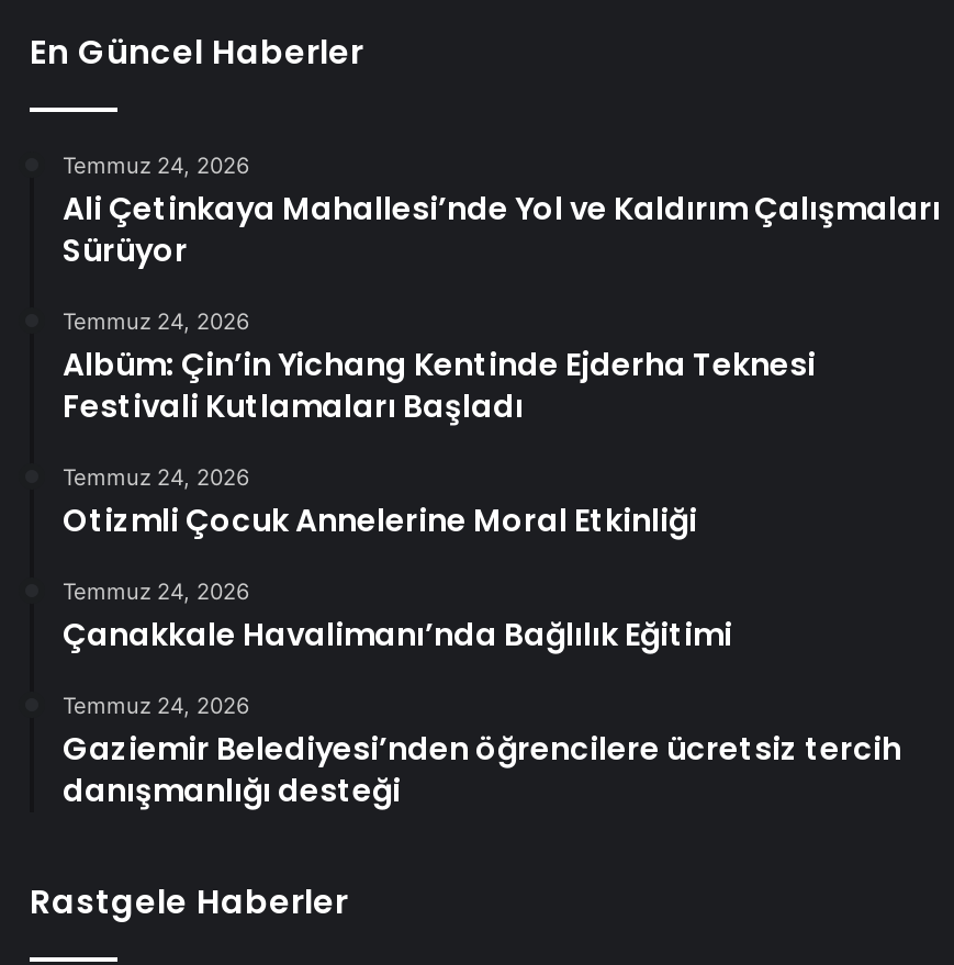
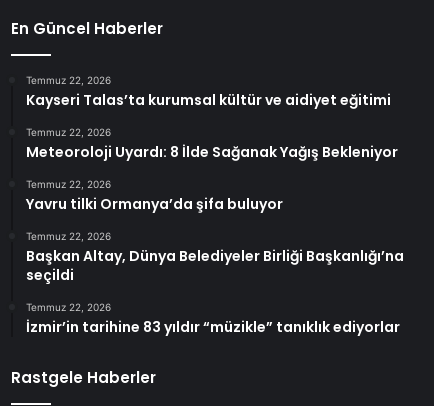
- Temmuz 24, 2026
- Ali Çetinkaya Mahallesi’nde Yol ve Kaldırım Çalışmaları
- Sürüyor
+ Temmuz 22, 2026
+ Kayseri Talas’ta kurumsal kültür ve aidiyet eğitimi

- Temmuz 24, 2026
- Albüm: Çin’in Yichang Kentinde Ejderha Teknesi
- Festivali Kutlamaları Başladı
+ Temmuz 22, 2026
+ Meteoroloji Uyardı: 8 İlde Sağanak Yağış Bekleniyor

- Temmuz 24, 2026
- Otizmli Çocuk Annelerine Moral Etkinliği
+ Temmuz 22, 2026
+ Yavru tilki Ormanya’da şifa buluyor

- Temmuz 24, 2026
- Çanakkale Havalimanı’nda Bağlılık Eğitimi
+ Temmuz 22, 2026
+ Başkan Altay, Dünya Belediyeler Birliği Başkanlığı’na
+ seçildi

- Temmuz 24, 2026
- Gaziemir Belediyesi’nden öğrencilere ücretsiz tercih
- danışmanlığı desteği
+ Temmuz 22, 2026
+ İzmir’in tarihine 83 yıldır “müzikle” tanıklık ediyorlar
